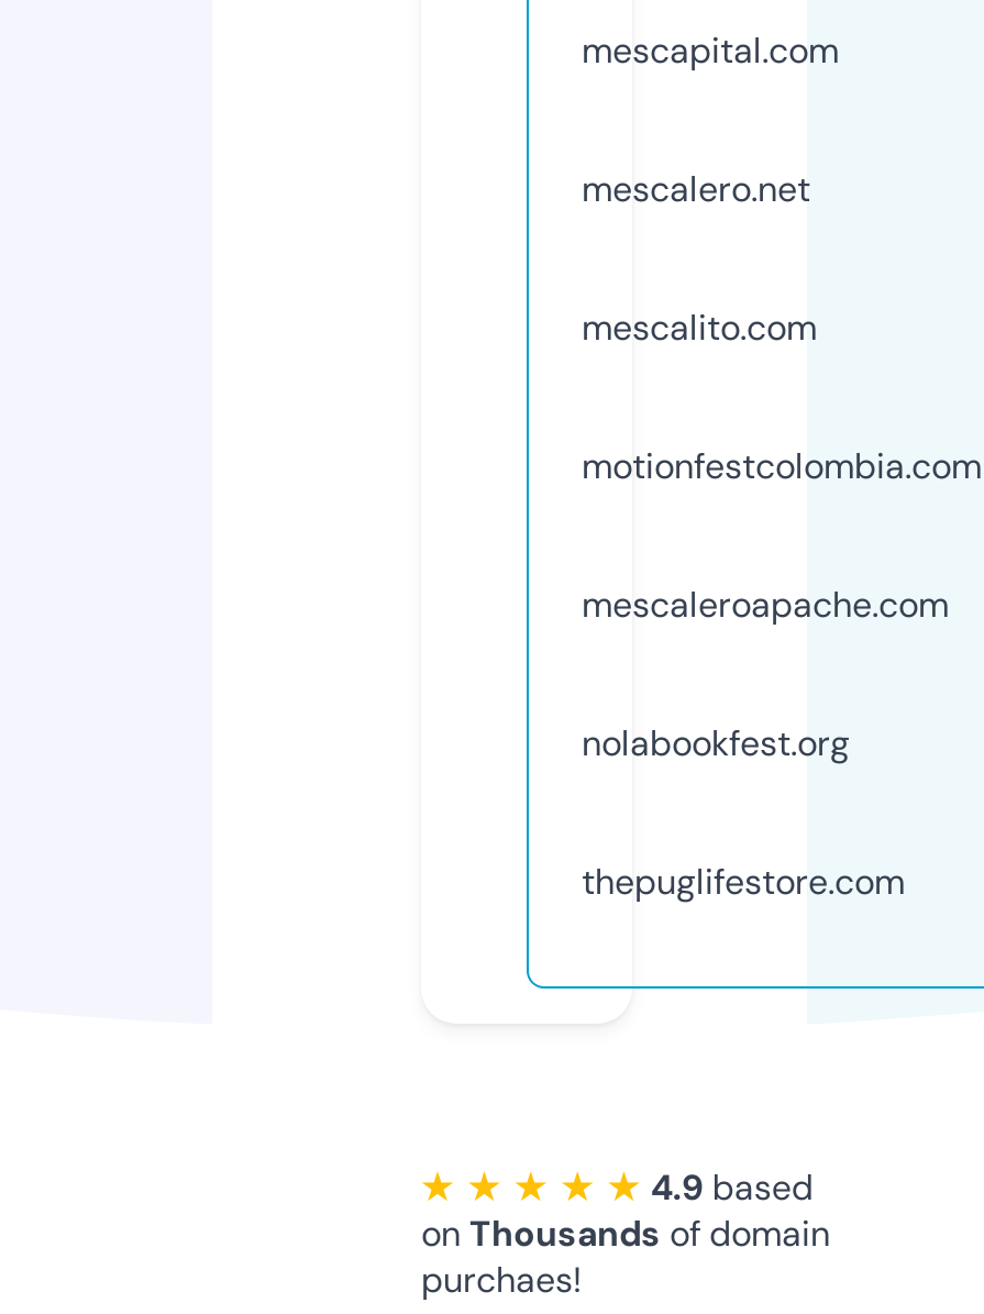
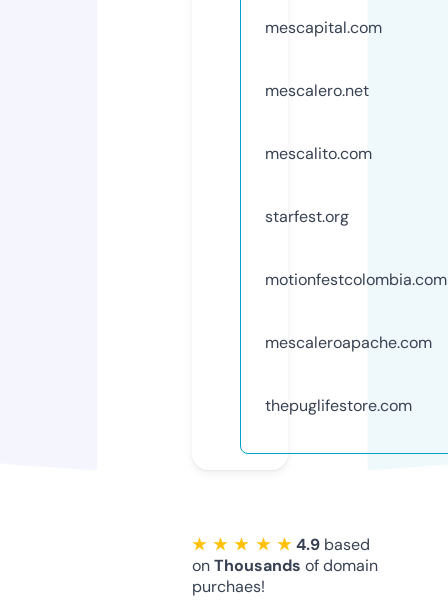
+ starfest.org

moved down: motionfestcolombia.com | mescaleroapache.com

- nolabookfest.org
